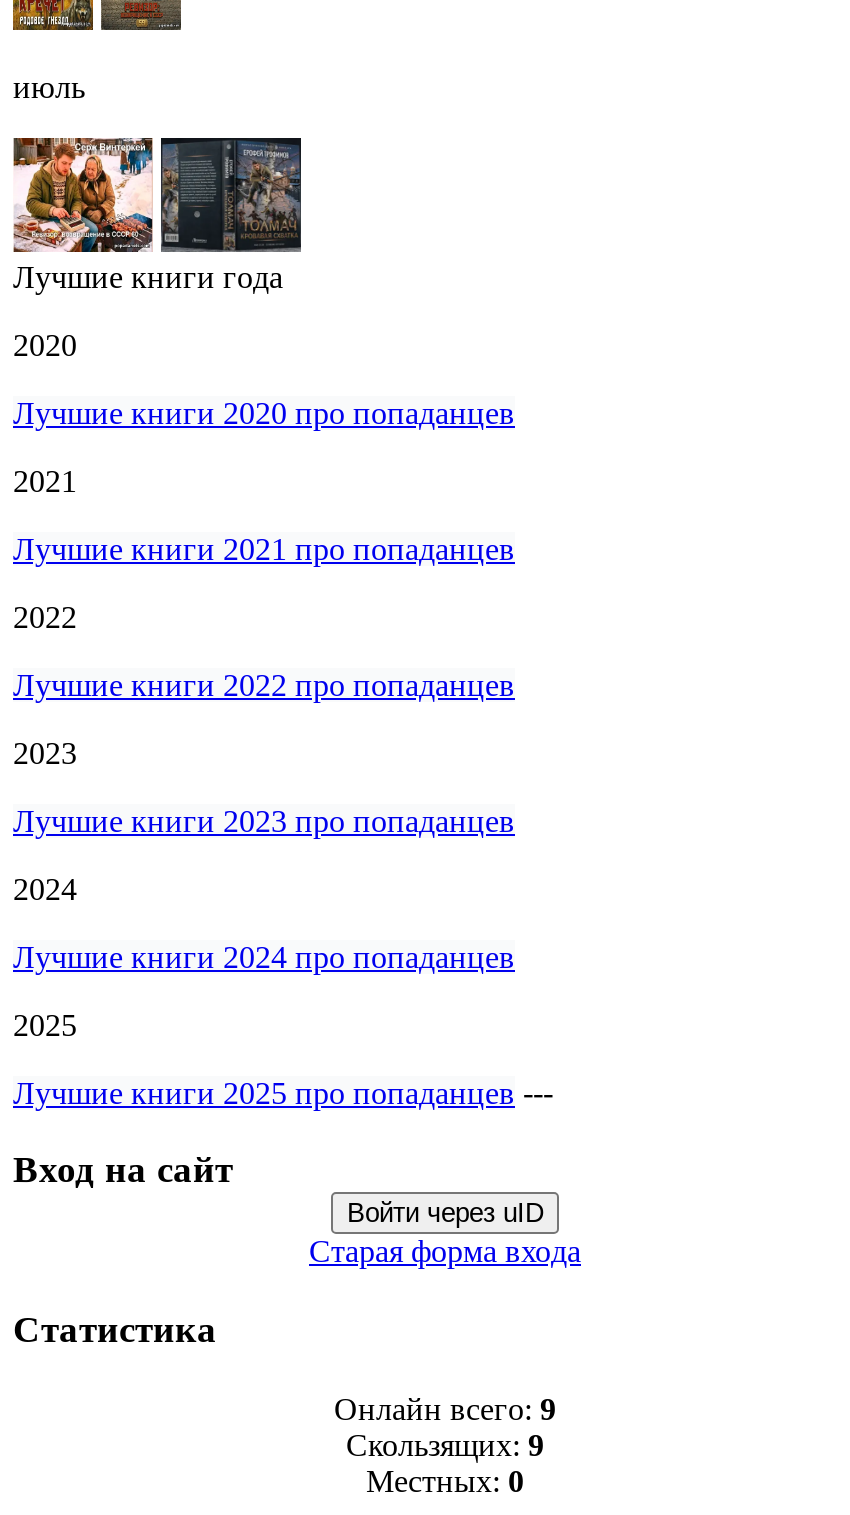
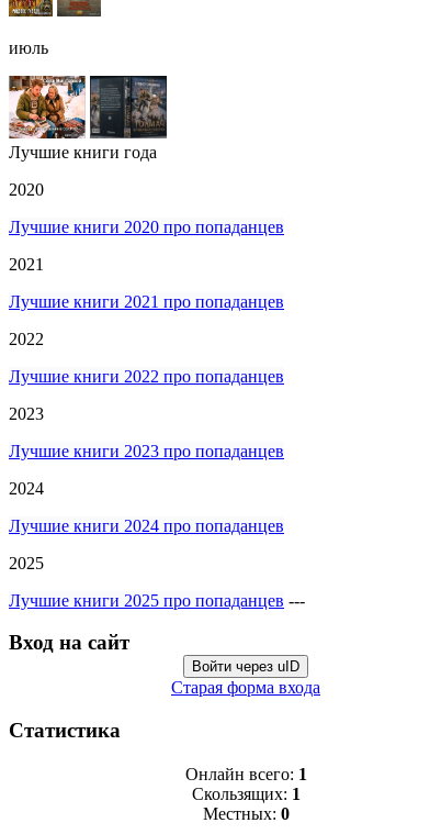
- Онлайн всего: 9
+ Онлайн всего: 1

- Скользящих: 9
+ Скользящих: 1
